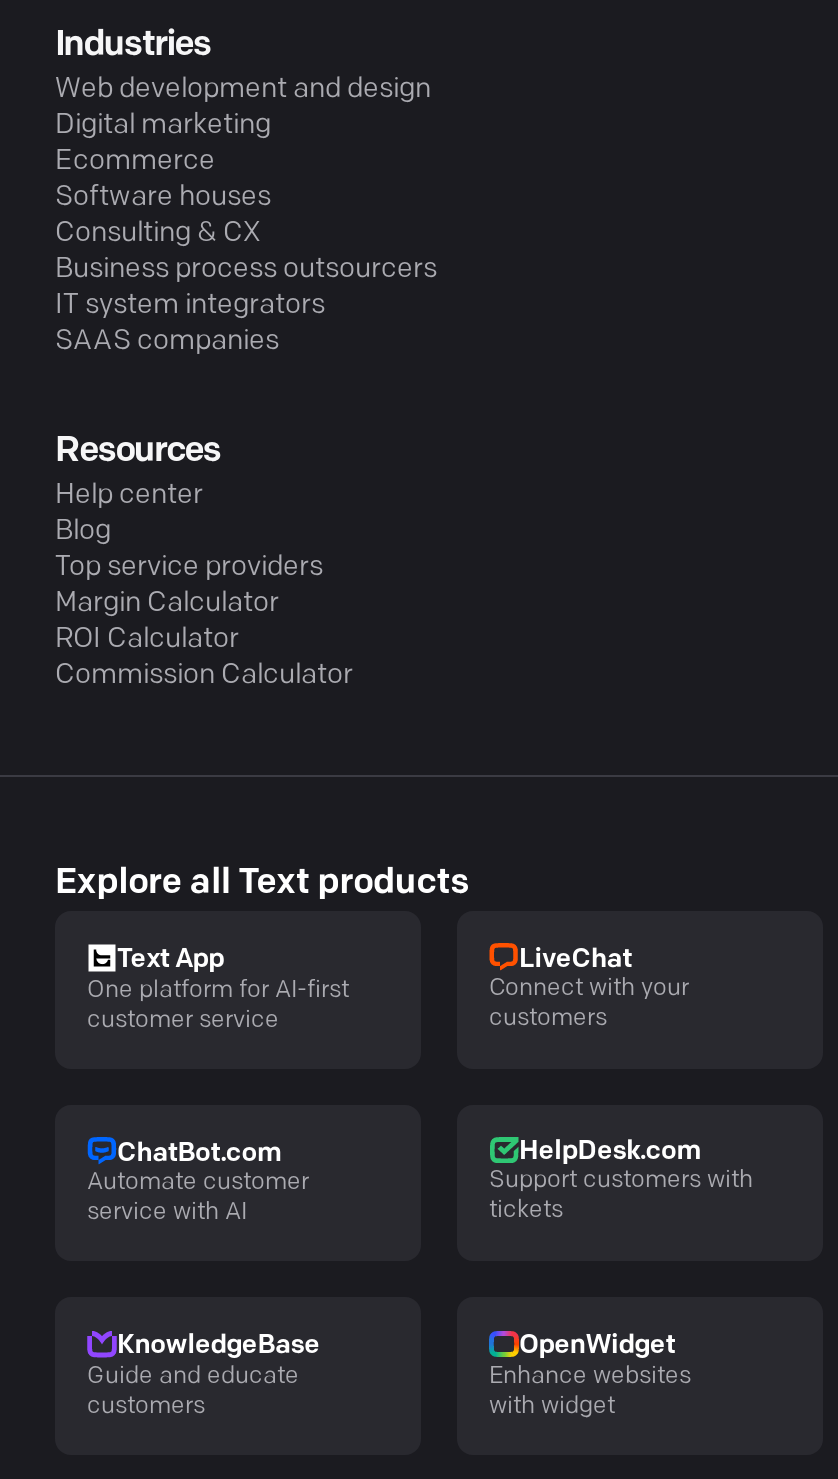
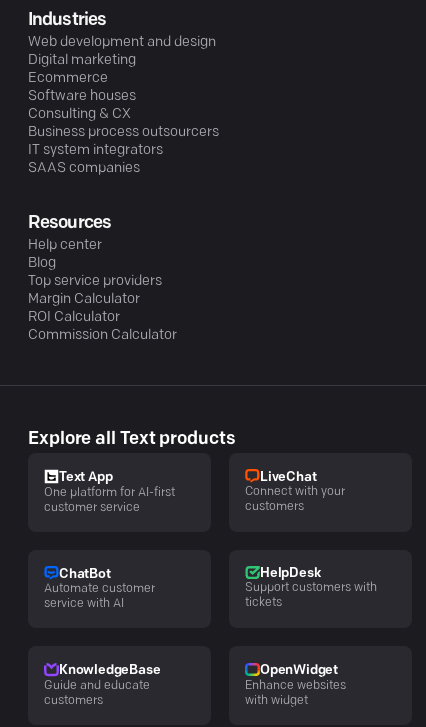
- ChatBot.com
+ ChatBot

- HelpDesk.com
+ HelpDesk
